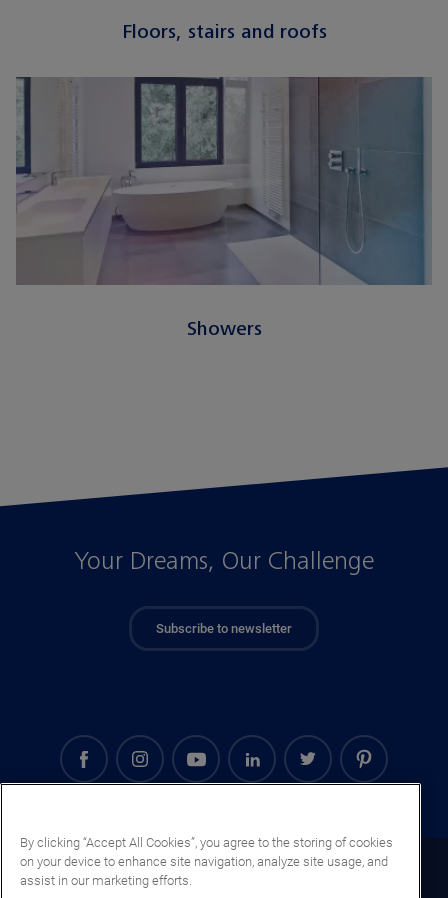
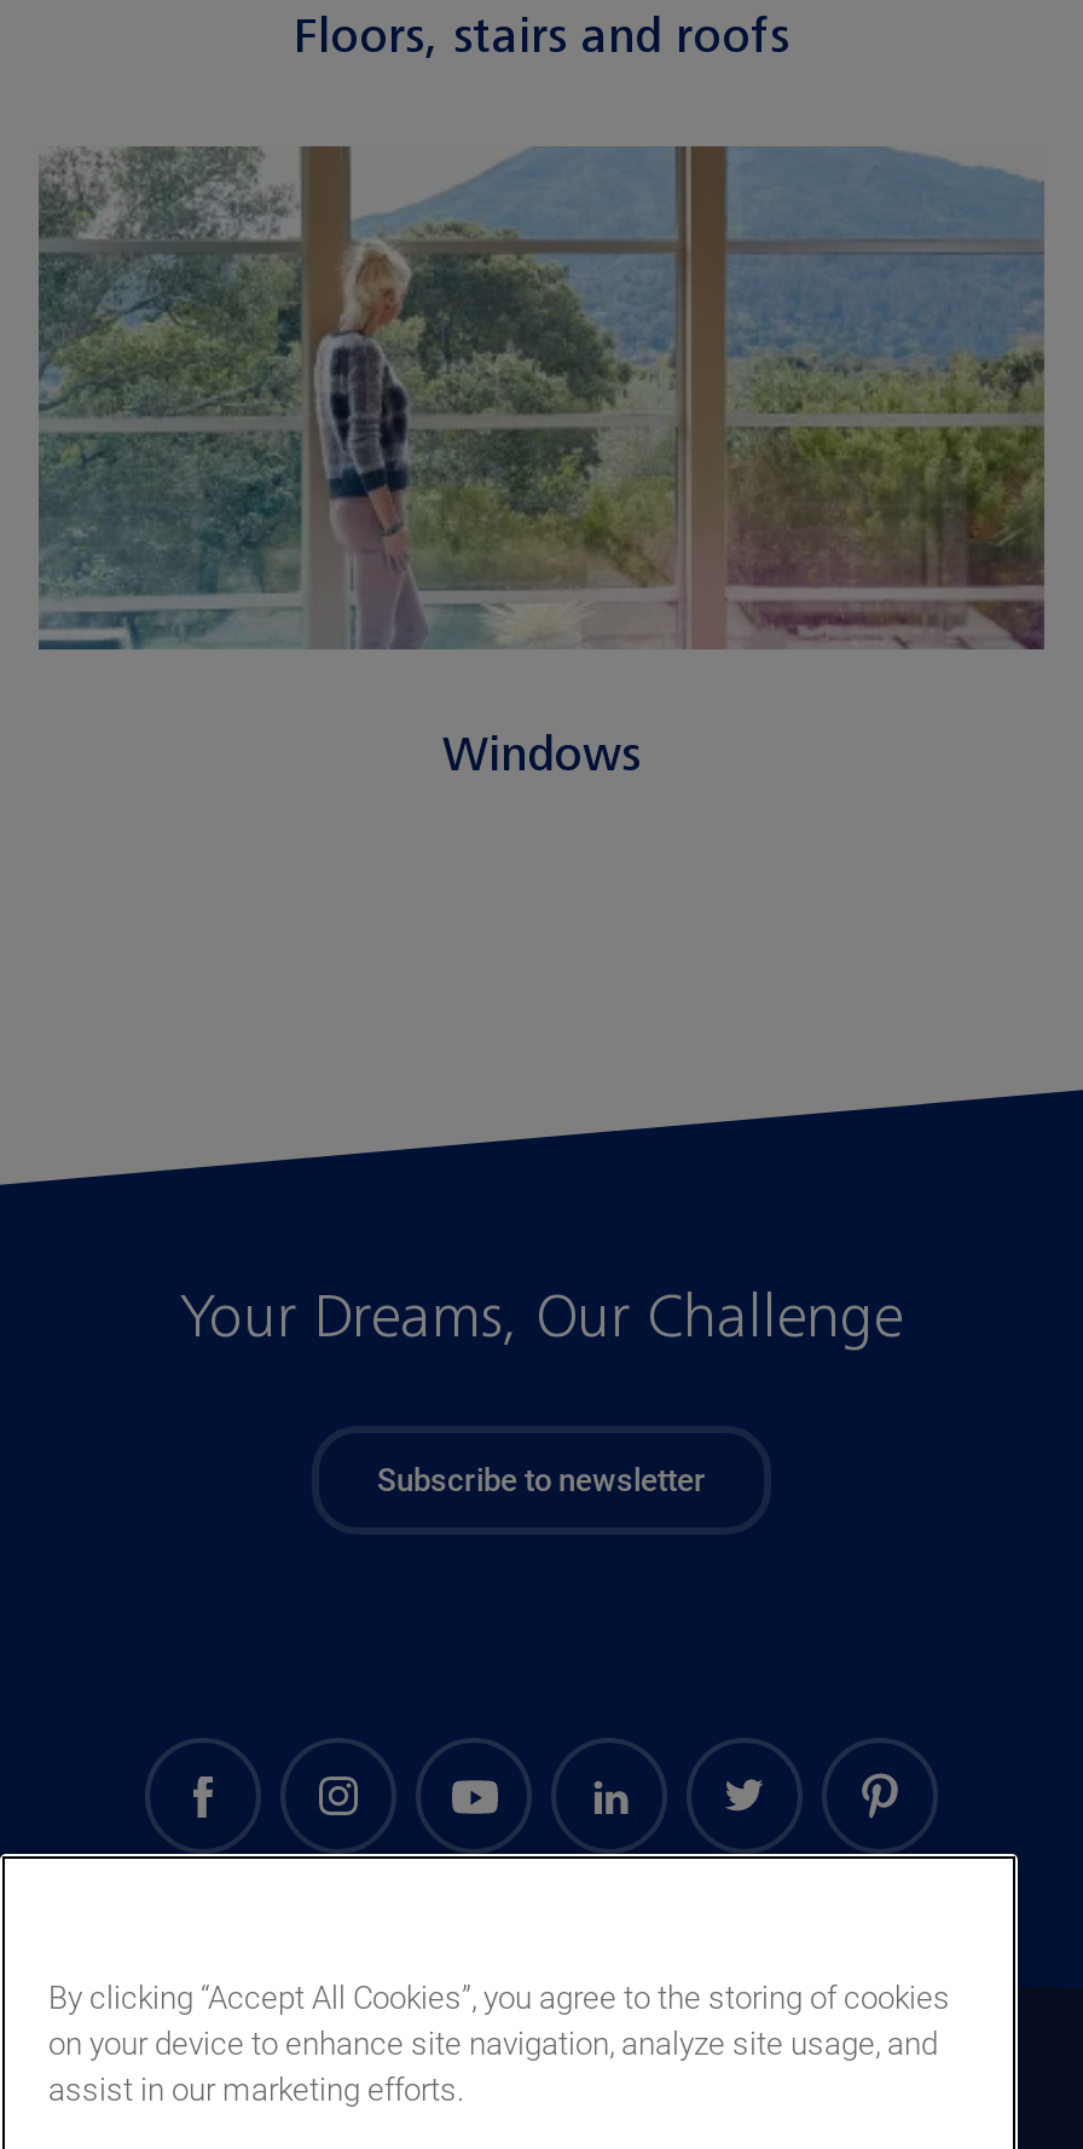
- [image]
- Showers
+ [image]
+ Windows
